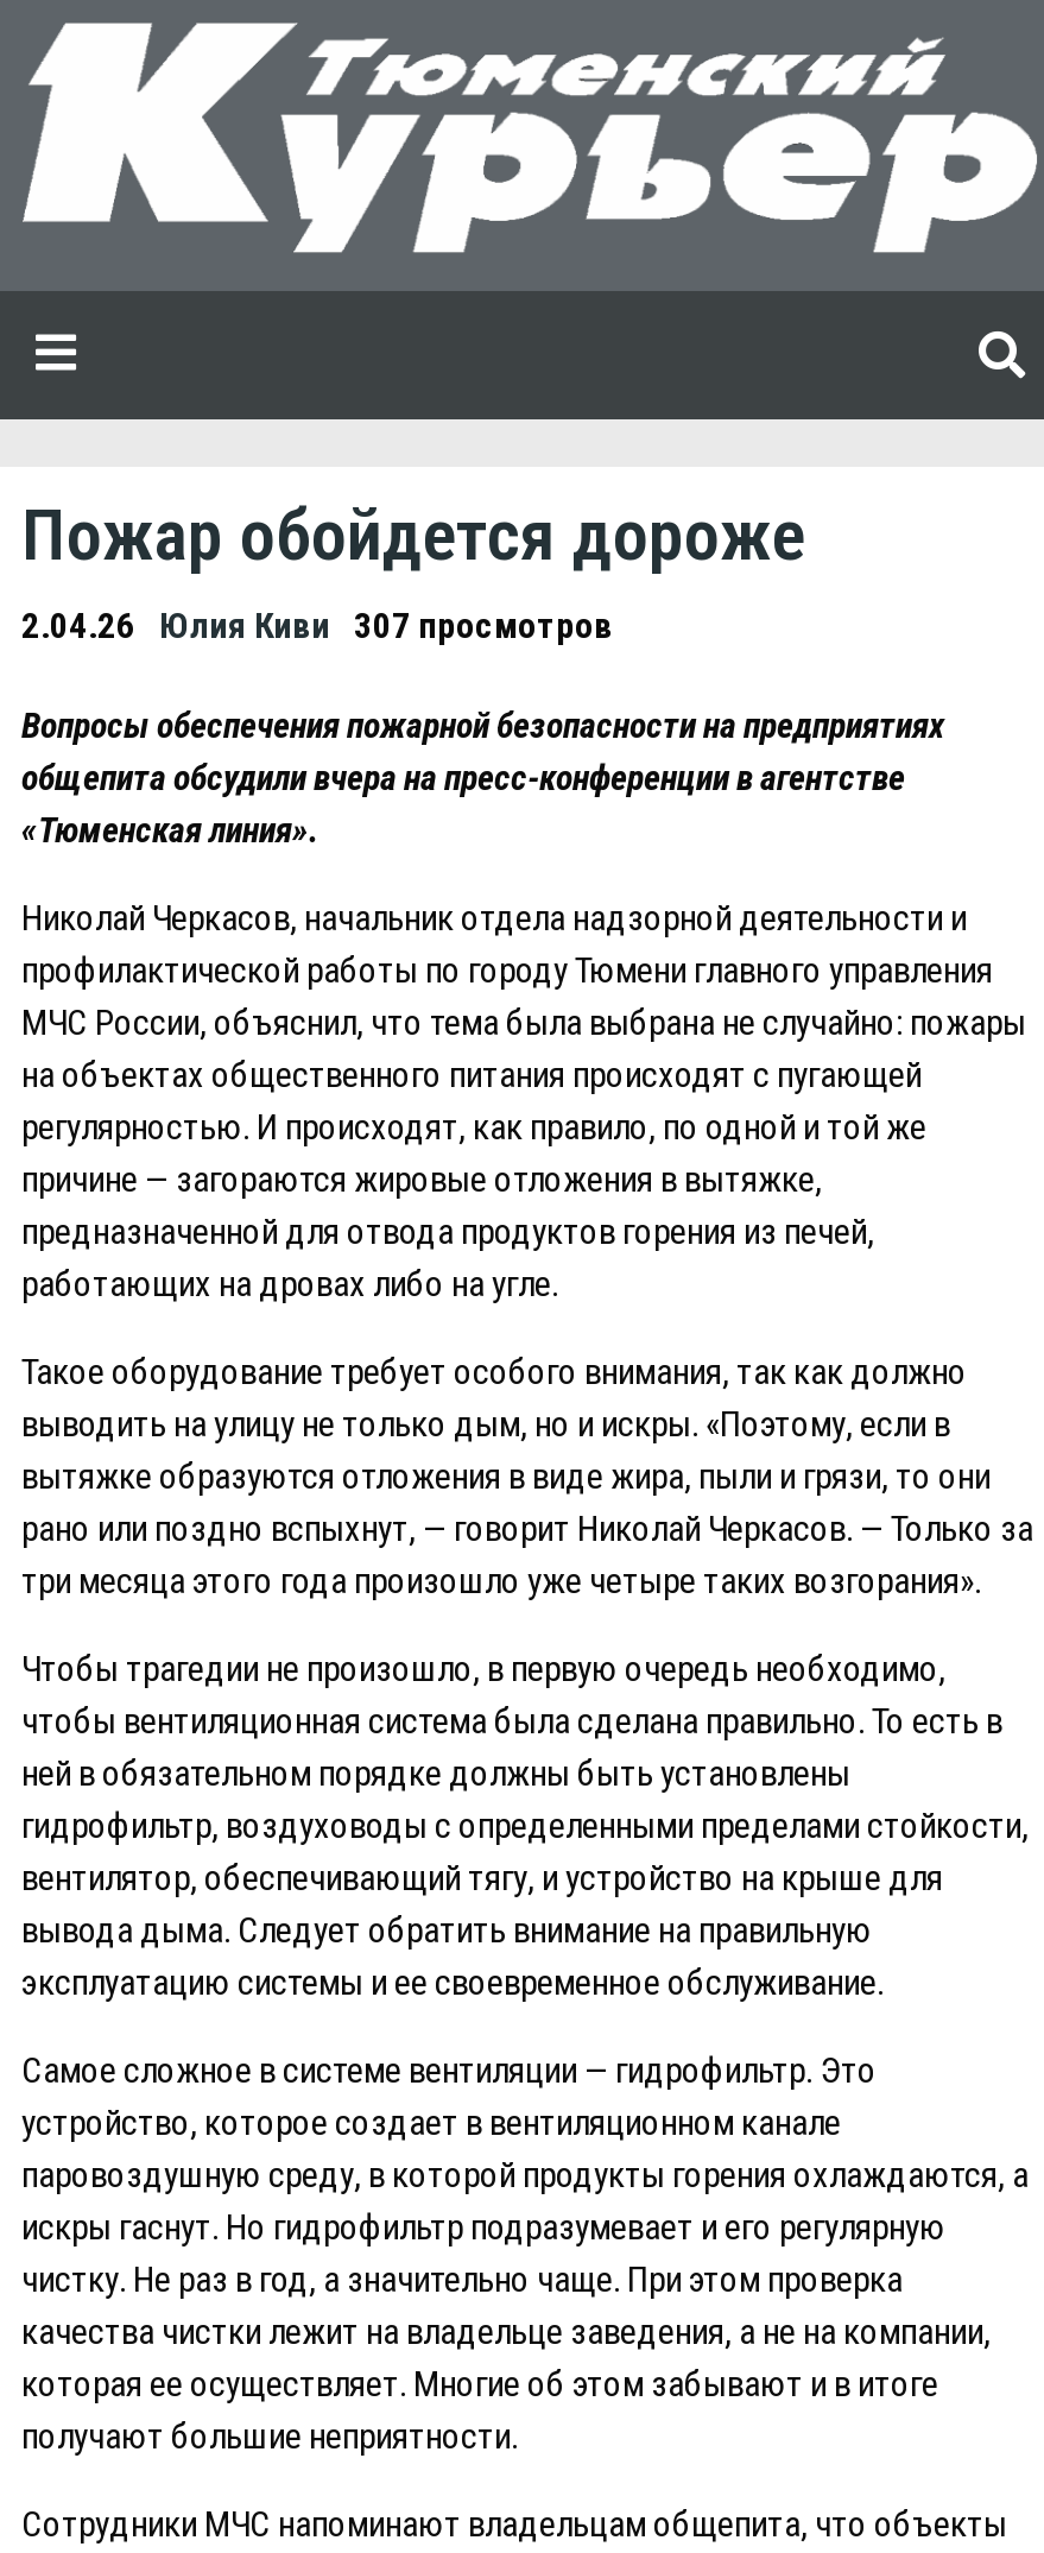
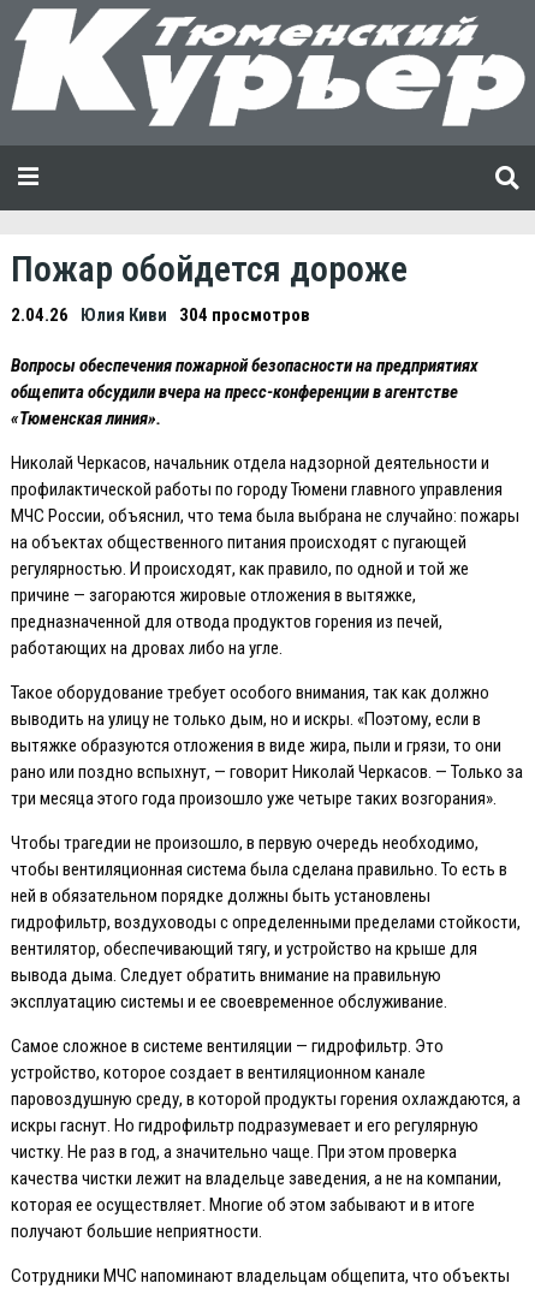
- 2.04.26 Юлия Киви 307 просмотров
+ 2.04.26 Юлия Киви 304 просмотров
